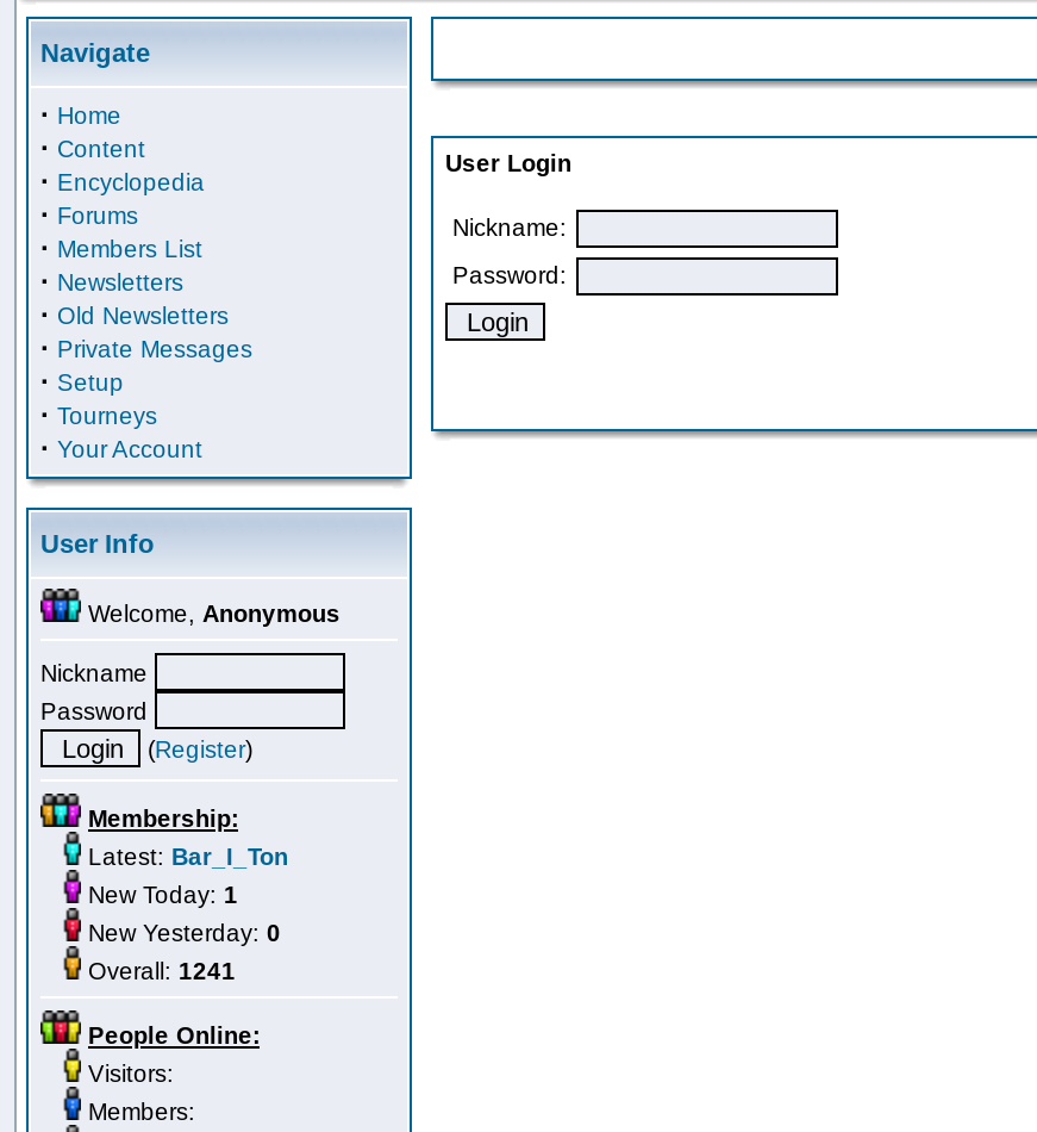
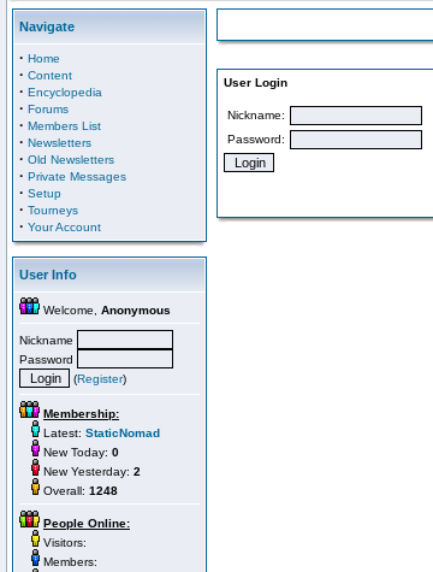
- Latest: Bar_I_Ton
+ Latest: StaticNomad

- New Today: 1
+ New Today: 0

- New Yesterday: 0
+ New Yesterday: 2

- Overall: 1241
+ Overall: 1248
